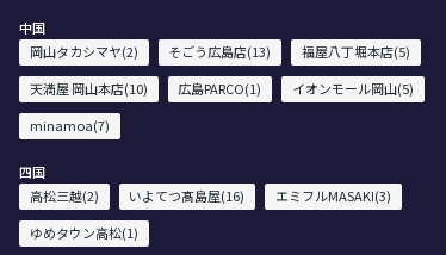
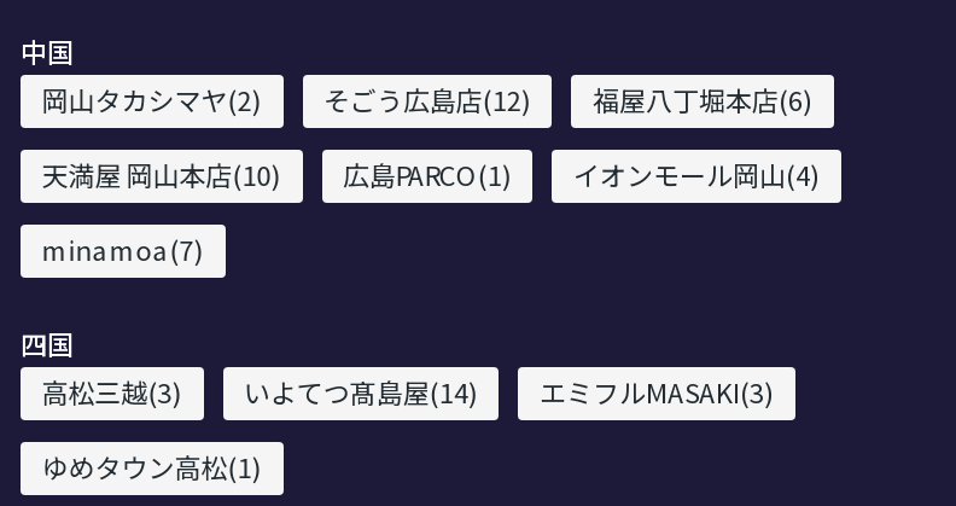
- そごう広島店(13)
+ そごう広島店(12)

- 福屋八丁堀本店(5)
+ 福屋八丁堀本店(6)

- イオンモール岡山(5)
+ イオンモール岡山(4)

- 高松三越(2)
+ 高松三越(3)

- いよてつ髙島屋(16)
+ いよてつ髙島屋(14)
